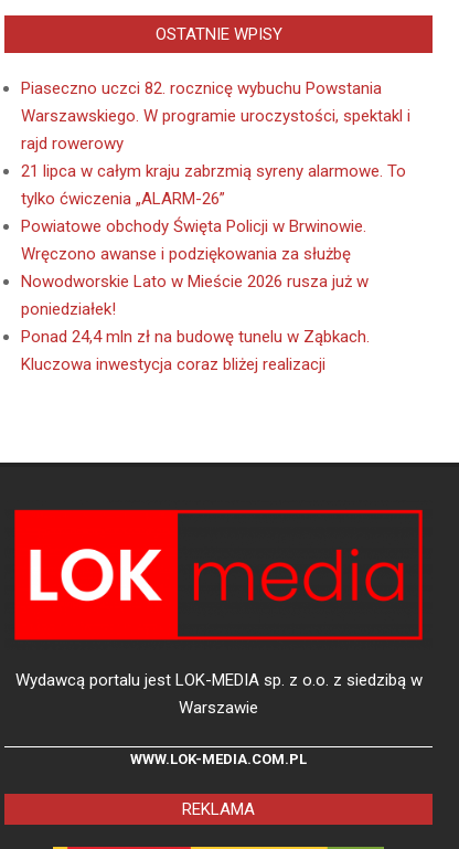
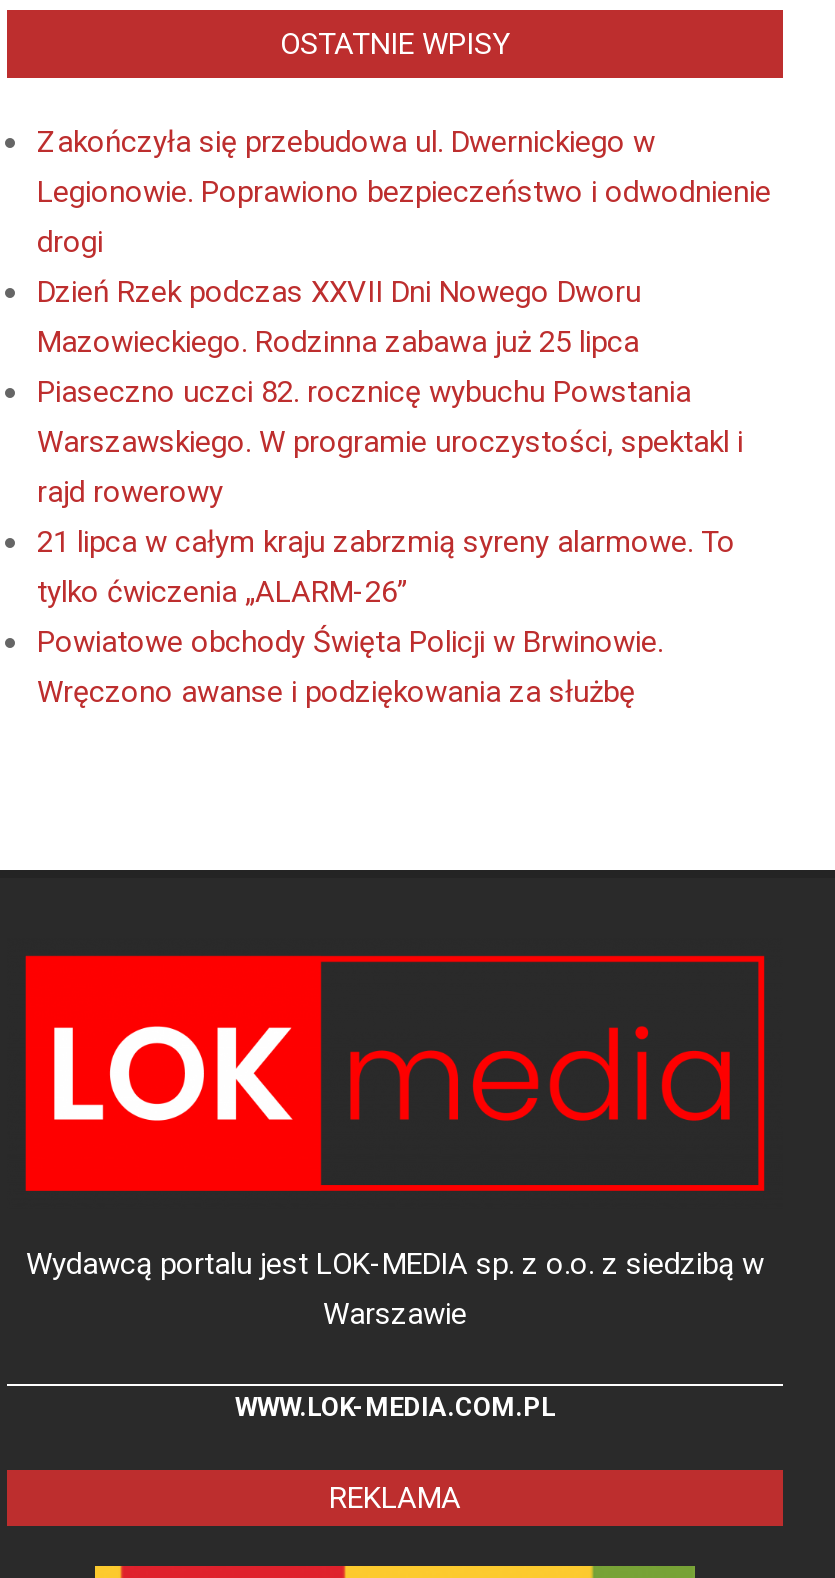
+ Zakończyła się przebudowa ul. Dwernickiego w
+ Legionowie. Poprawiono bezpieczeństwo i odwodnienie
+ drogi
+ Dzień Rzek podczas XXVII Dni Nowego Dworu
+ Mazowieckiego. Rodzinna zabawa już 25 lipca

moved down: Piaseczno uczci 82. rocznicę wybuchu Powstania | Warszawskiego. W programie uroczystości, spektakl i | rajd rowerowy | 21 lipca w całym kraju zabrzmią syreny alarmowe. To | tylko ćwiczenia „ALARM-26” | Powiatowe obchody Święta Policji w Brwinowie. | Wręczono awanse i podziękowania za służbę

- Nowodworskie Lato w Mieście 2026 rusza już w
- poniedziałek!
- Ponad 24,4 mln zł na budowę tunelu w Ząbkach.
- Kluczowa inwestycja coraz bliżej realizacji
